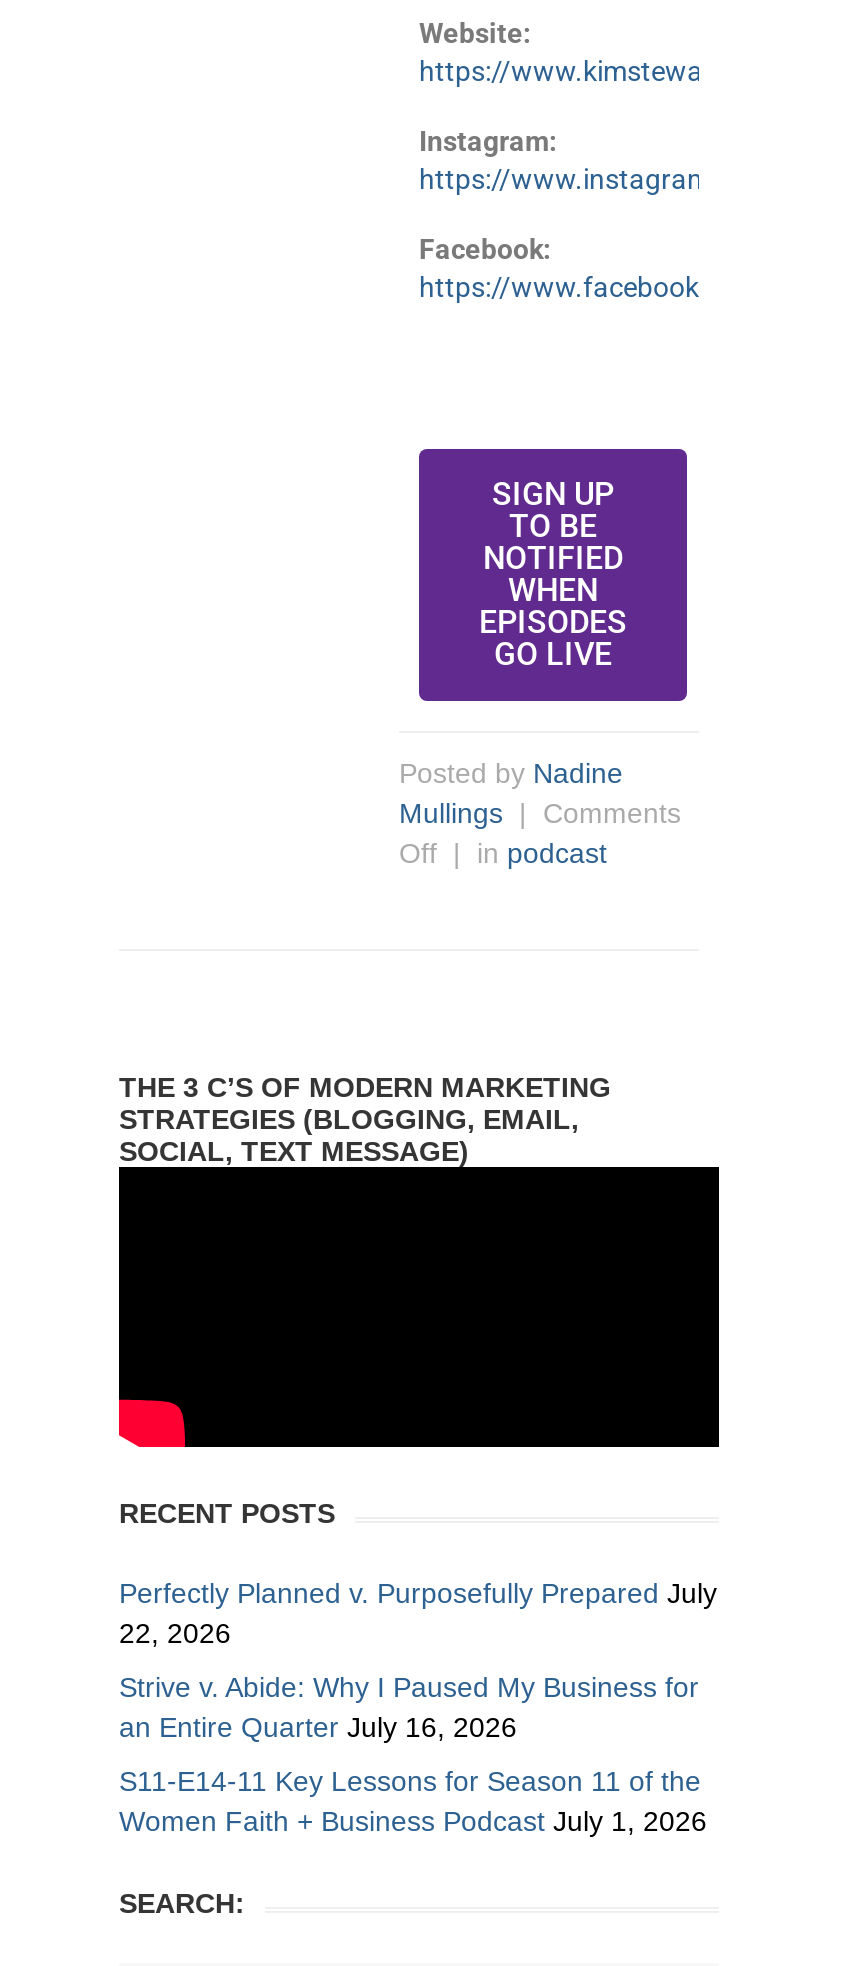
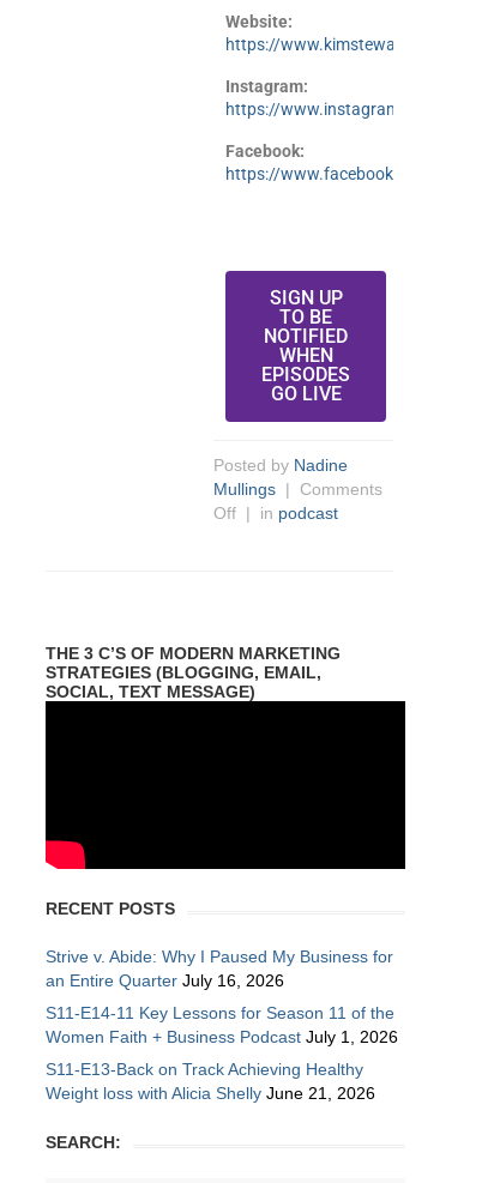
- Perfectly Planned v. Purposefully Prepared July
- 22, 2026

moved up: Strive v. Abide: Why I Paused My Business for | an Entire Quarter July 16, 2026 | S11-E14-11 Key Lessons for Season 11 of the | Women Faith + Business Podcast July 1, 2026

+ S11-E13-Back on Track Achieving Healthy
+ Weight loss with Alicia Shelly June 21, 2026
